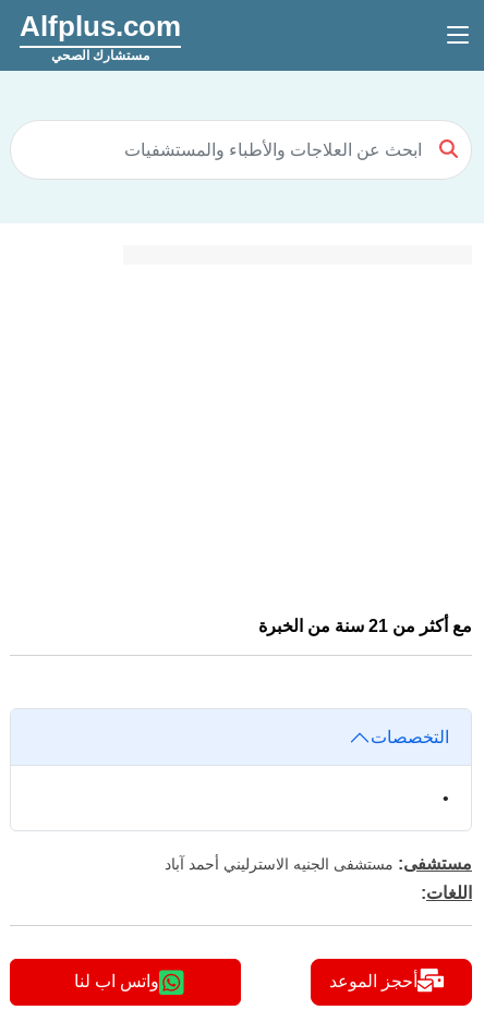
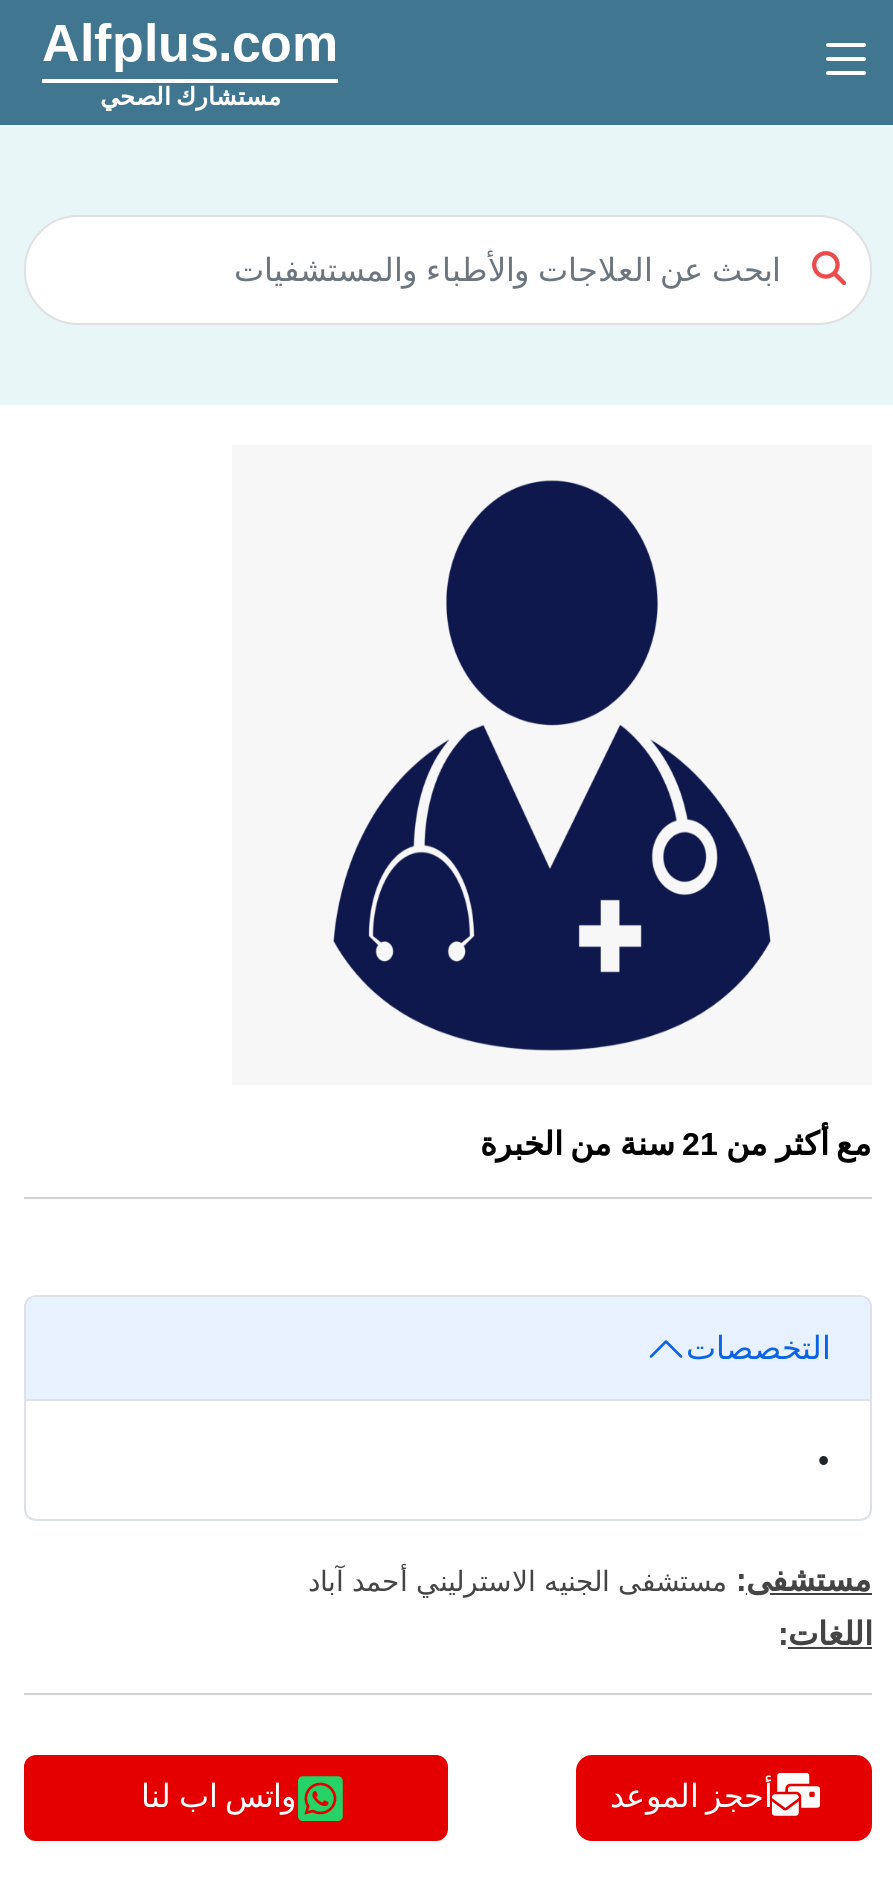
+ [image]
